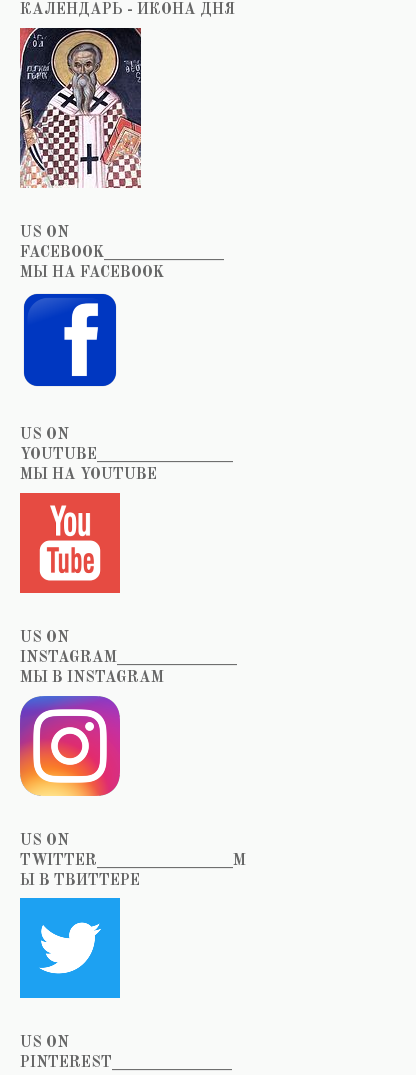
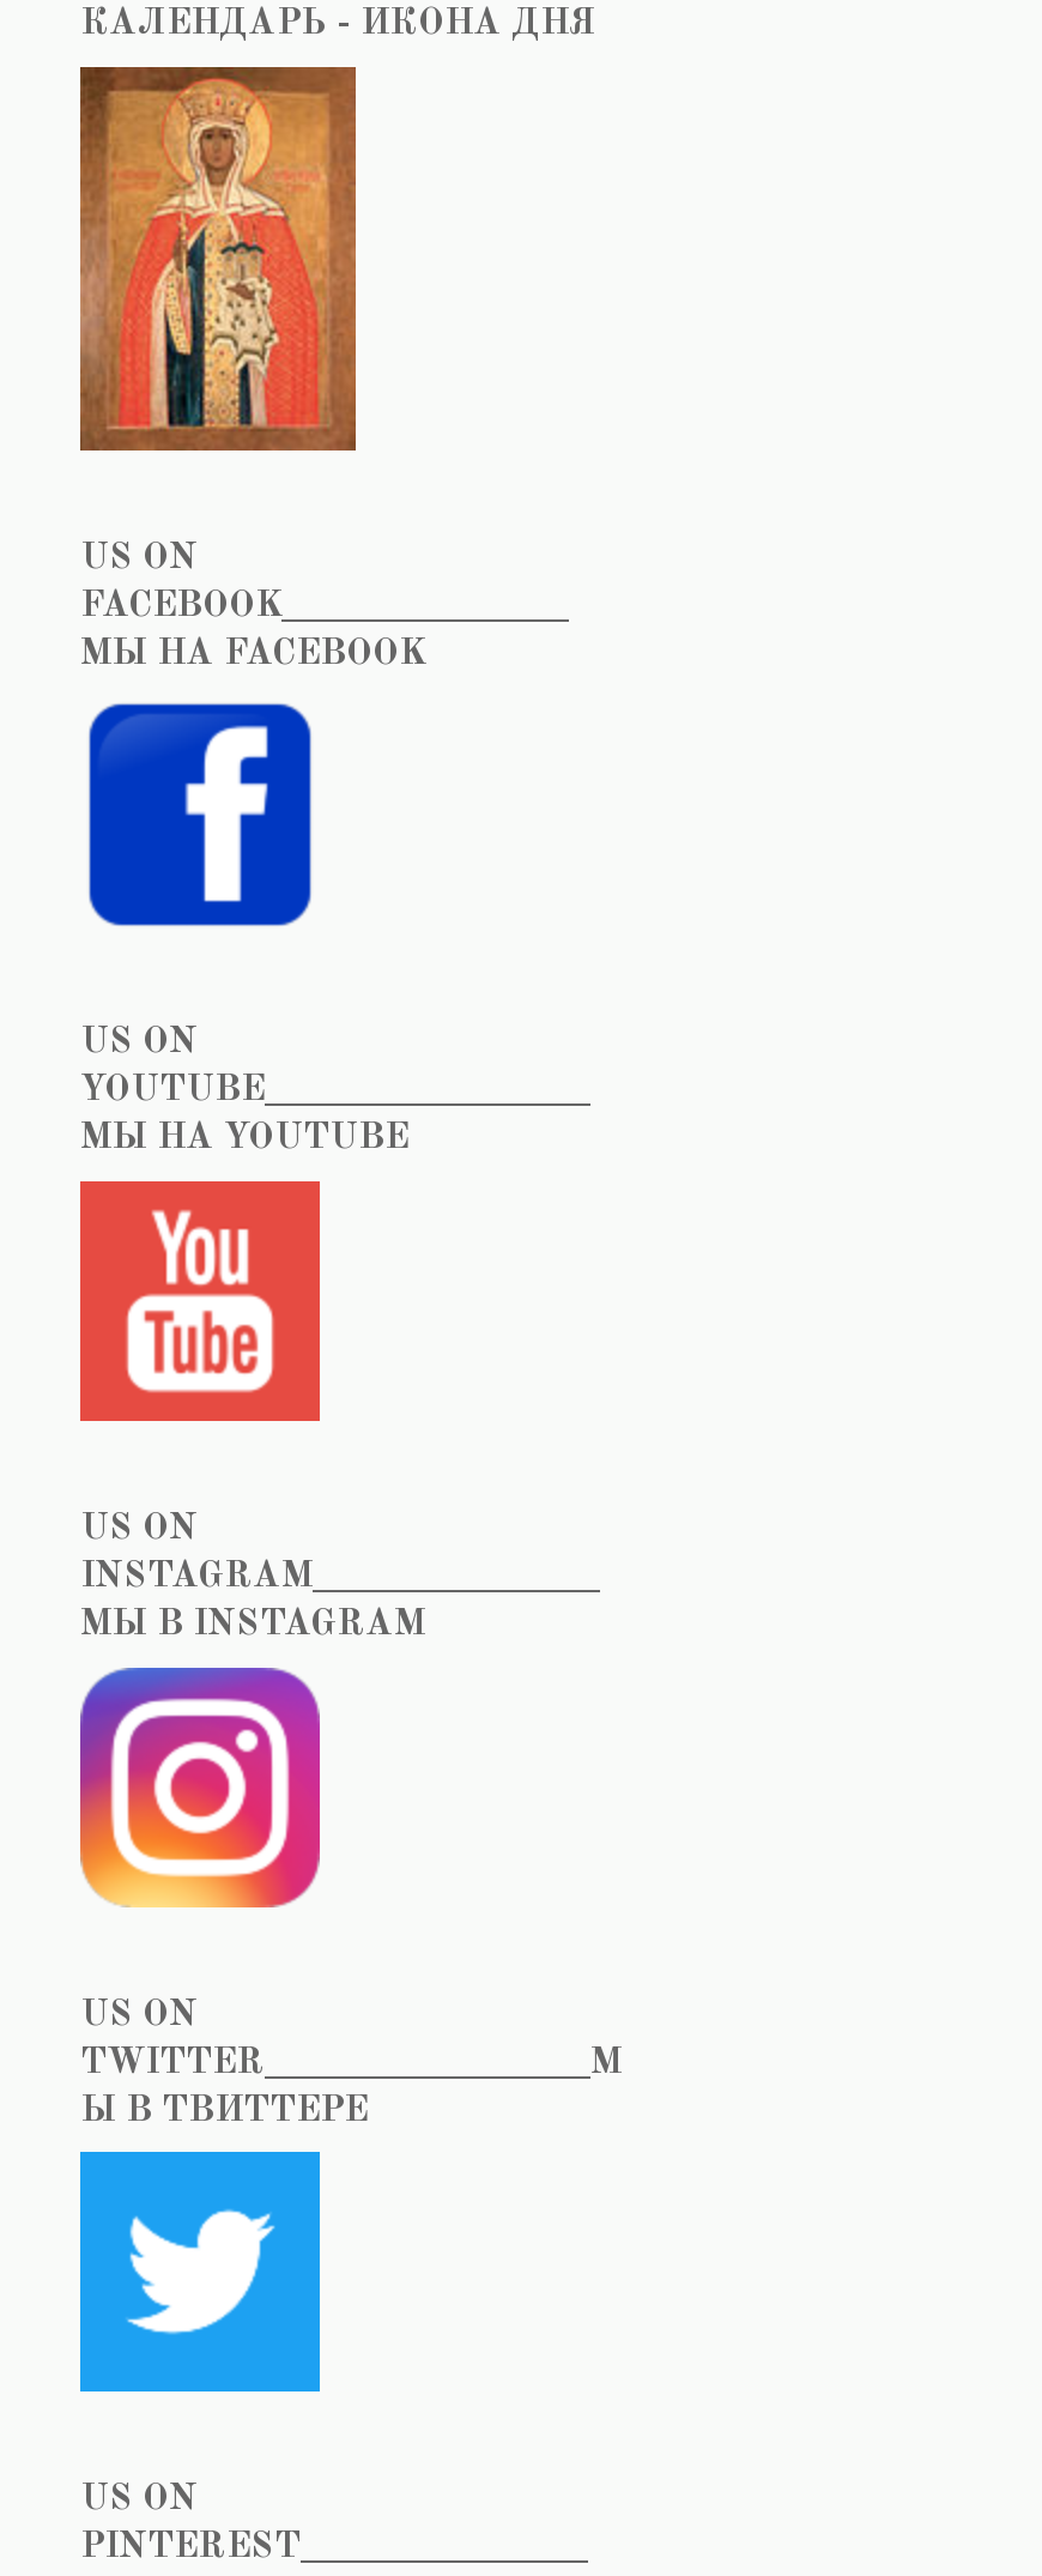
- [image]
+ [image]
